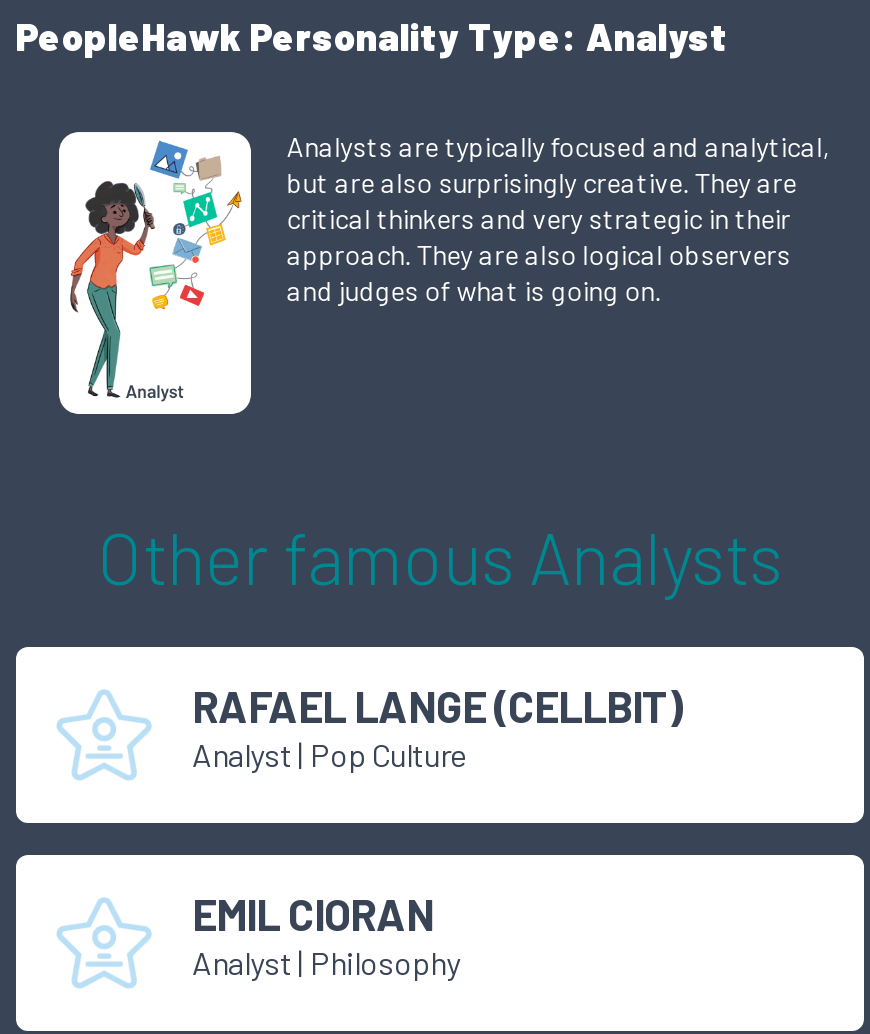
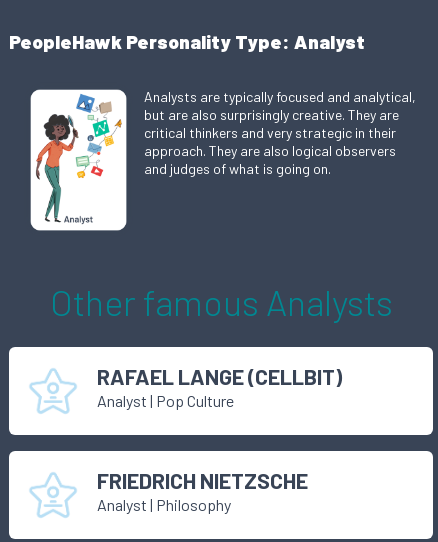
- EMIL CIORAN
+ FRIEDRICH NIETZSCHE
